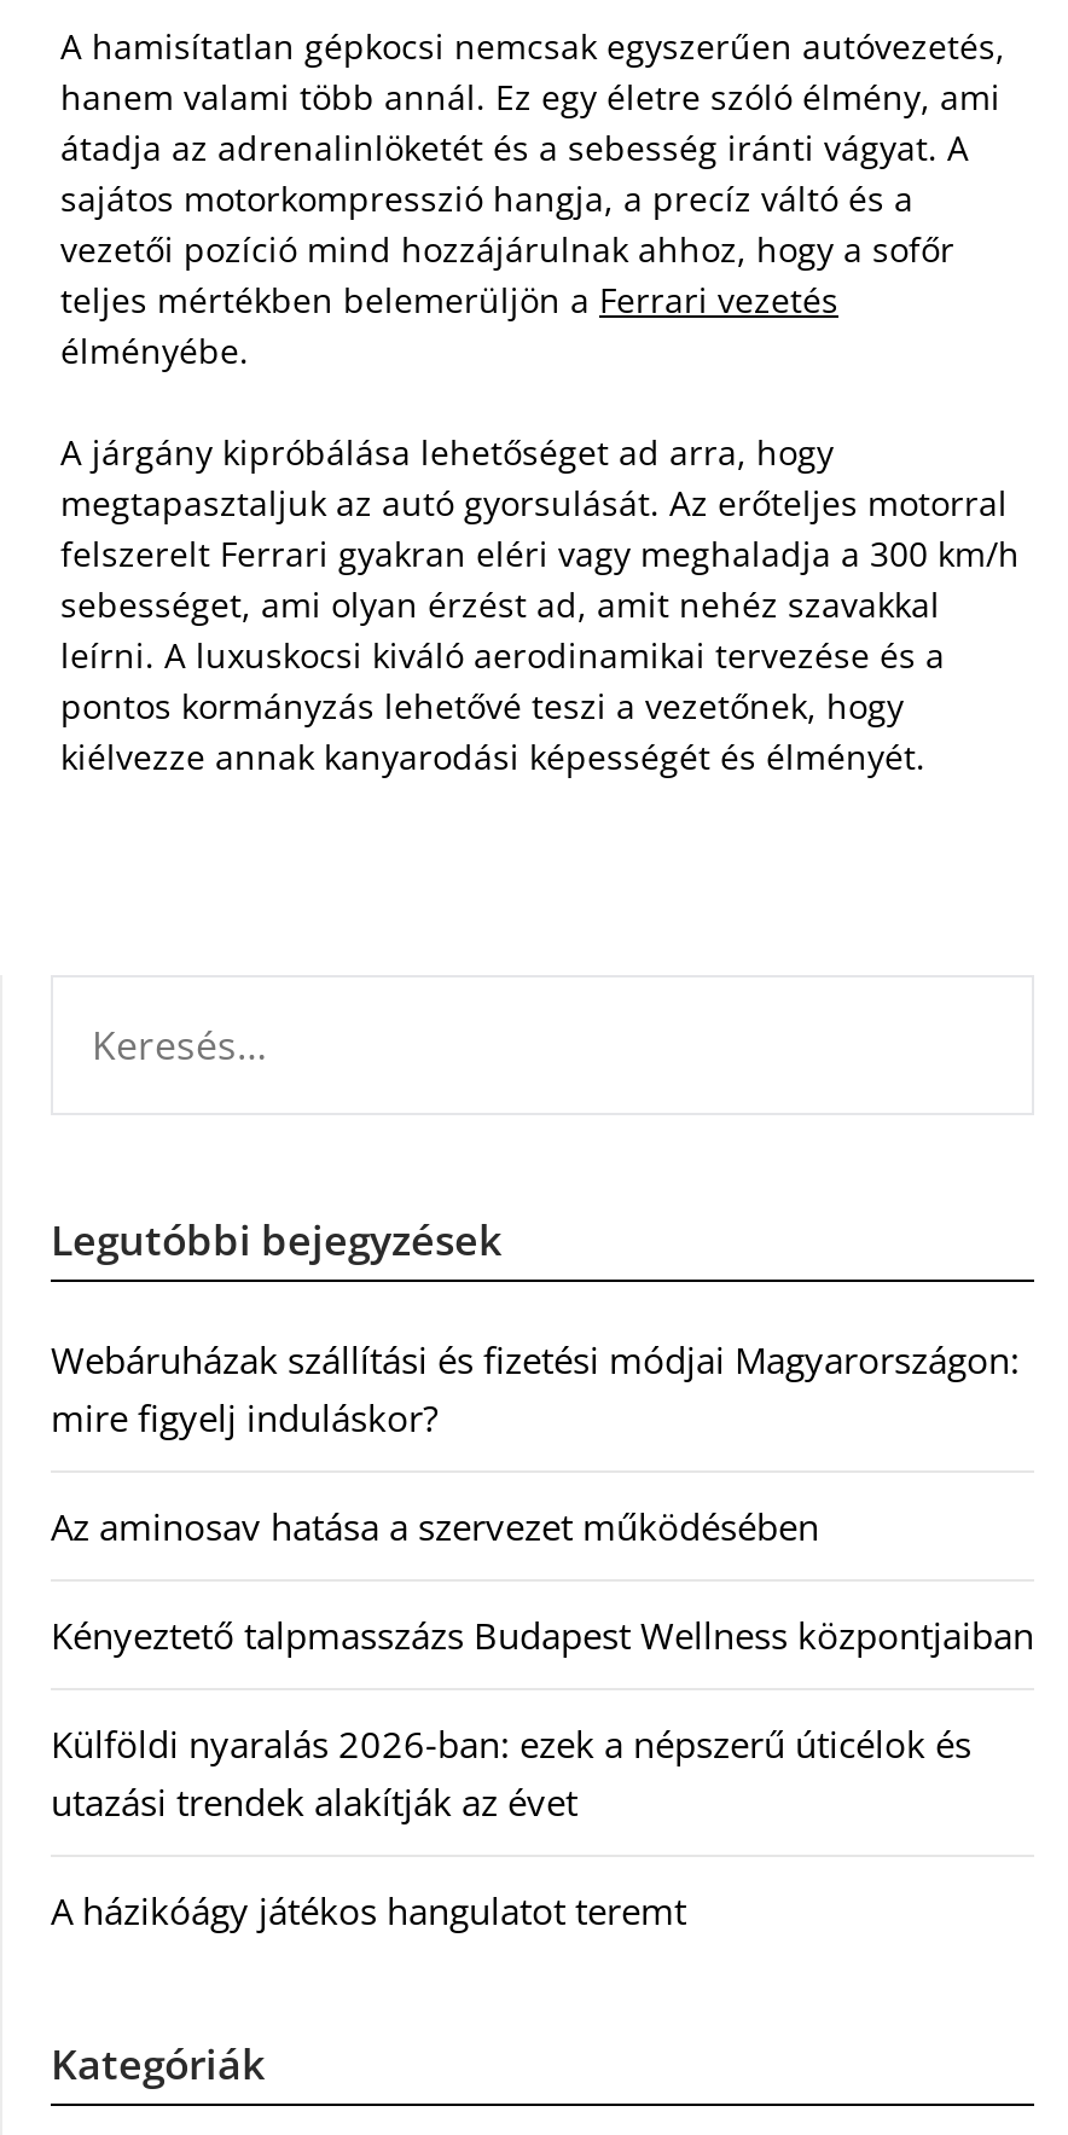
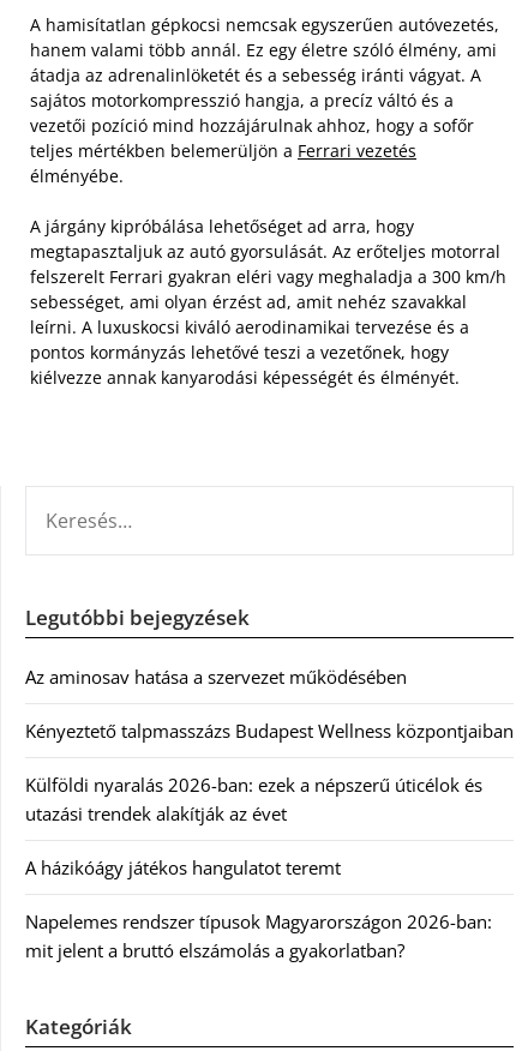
- Webáruházak szállítási és fizetési módjai Magyarországon:
- mire figyelj induláskor?

moved up: Az aminosav hatása a szervezet működésében | Kényeztető talpmasszázs Budapest Wellness központjaiban | Külföldi nyaralás 2026-ban: ezek a népszerű úticélok és | utazási trendek alakítják az évet | A házikóágy játékos hangulatot teremt

+ Napelemes rendszer típusok Magyarországon 2026-ban:
+ mit jelent a bruttó elszámolás a gyakorlatban?
